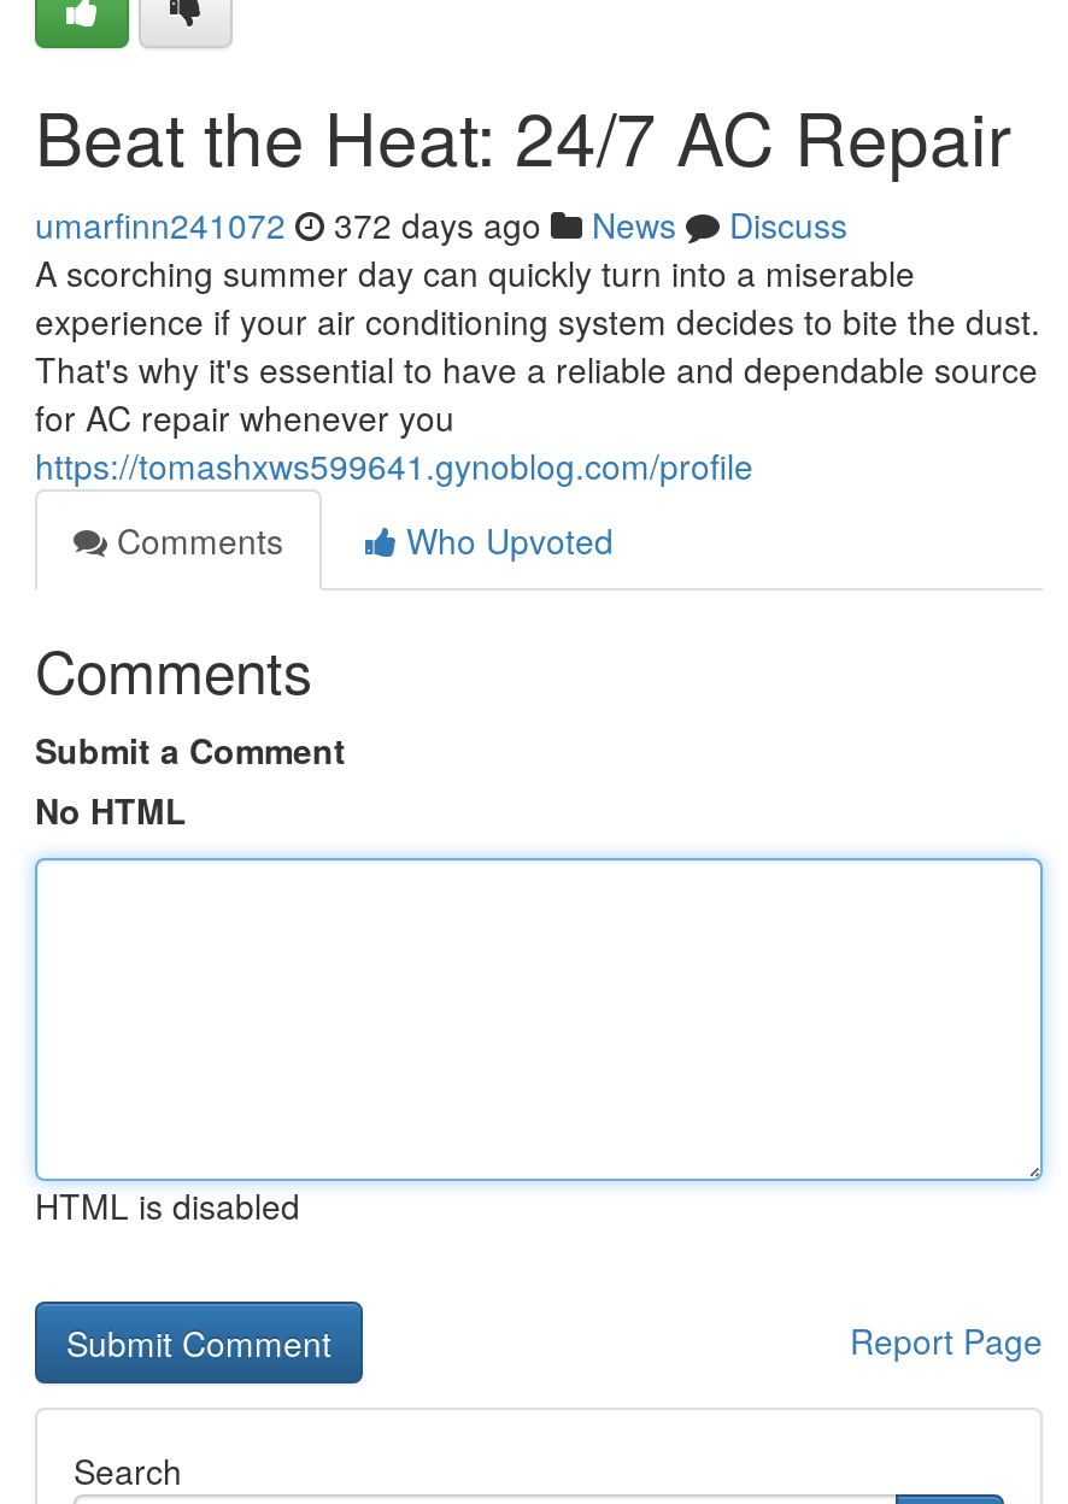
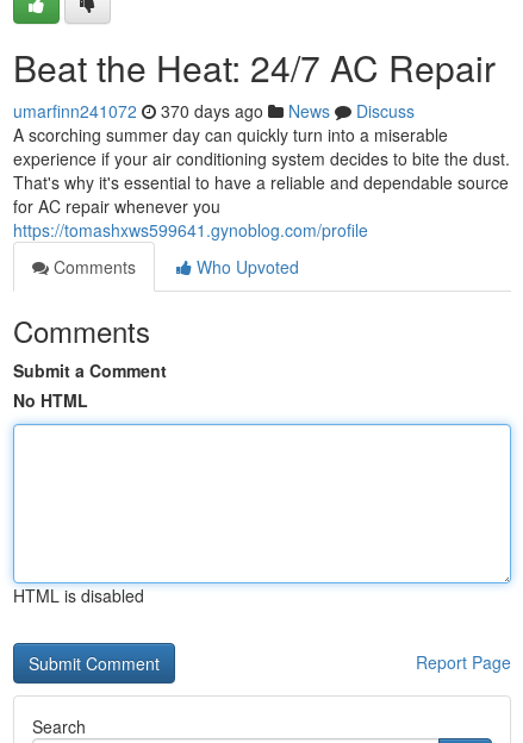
- umarfinn241072 372 days ago News Discuss
+ umarfinn241072 370 days ago News Discuss
